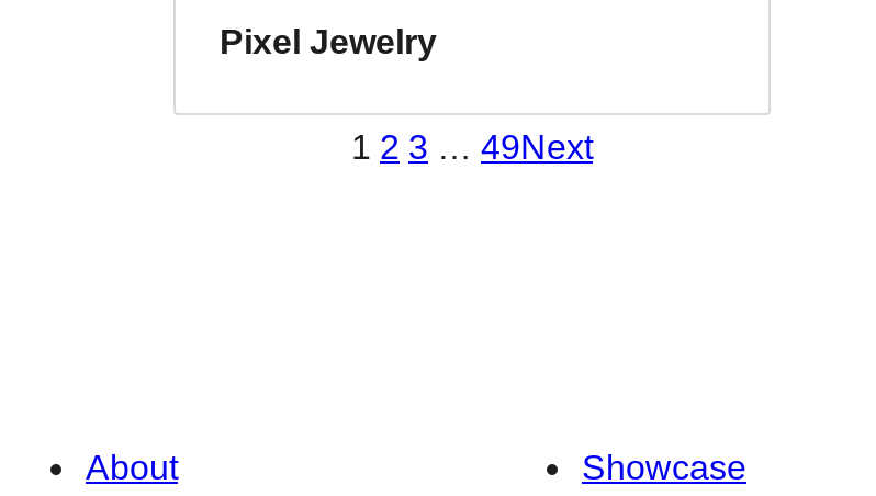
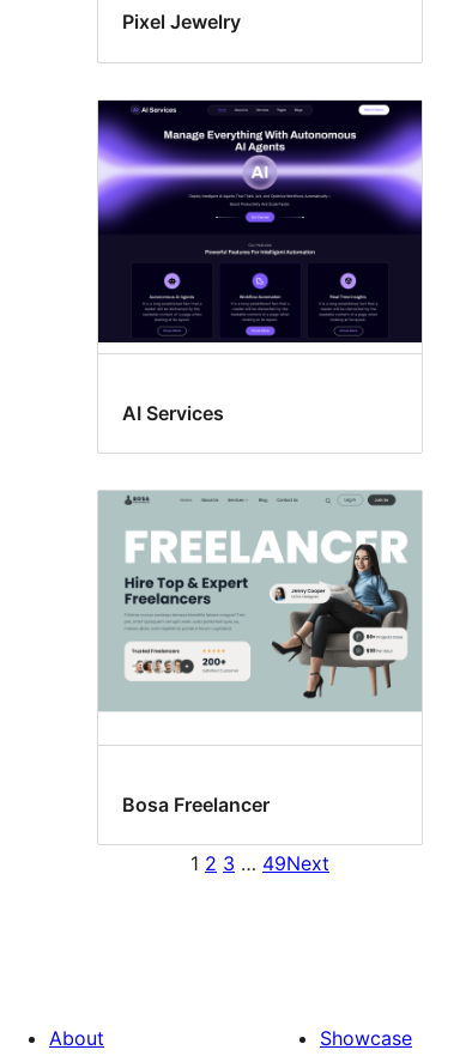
+ [image]

+ [image]

+ AI Services

+ Bosa Freelancer
